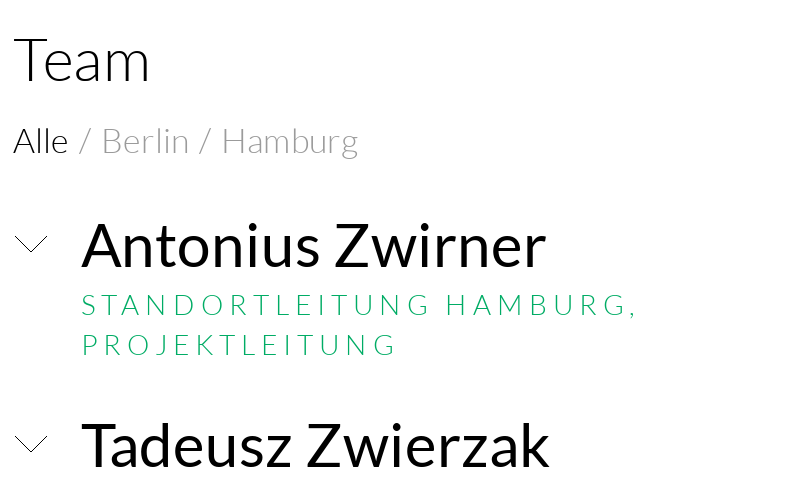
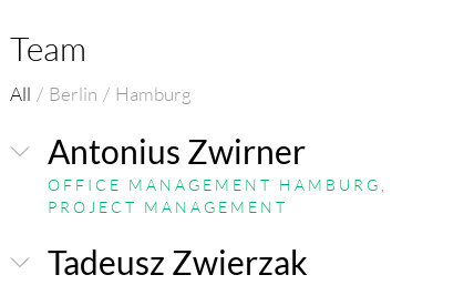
- Alle
+ All

- STANDORTLEITUNG HAMBURG,
- PROJEKTLEITUNG
+ OFFICE MANAGEMENT HAMBURG,
+ PROJECT MANAGEMENT
